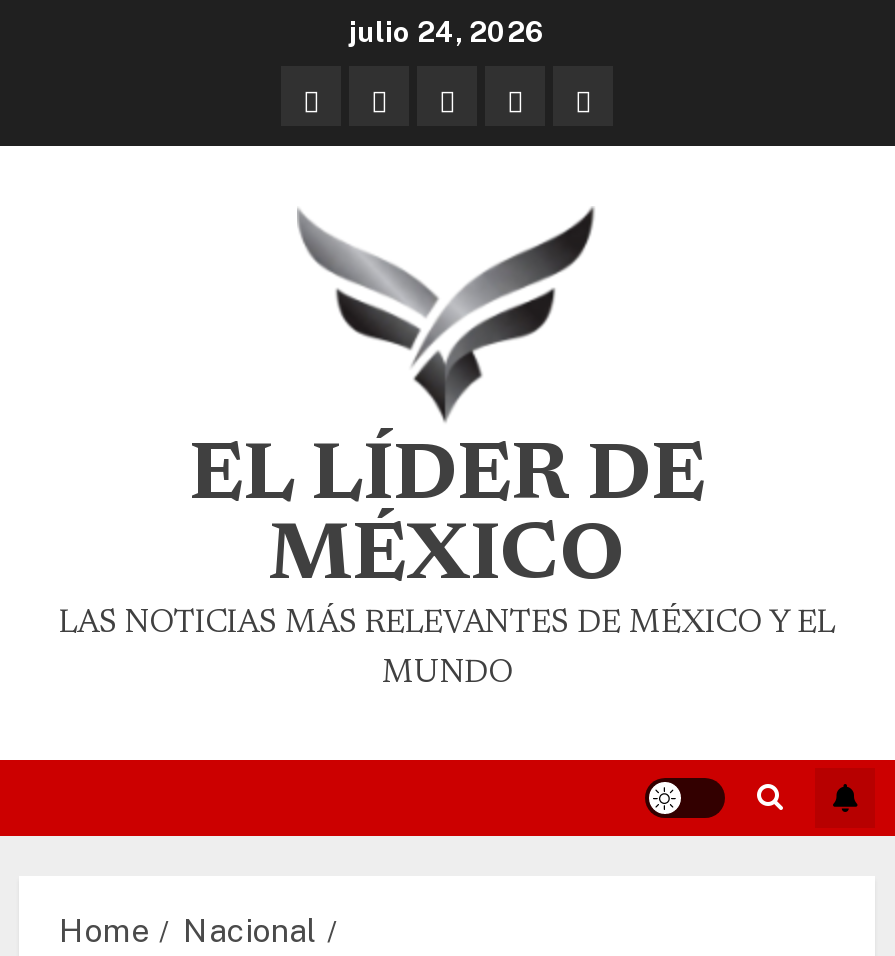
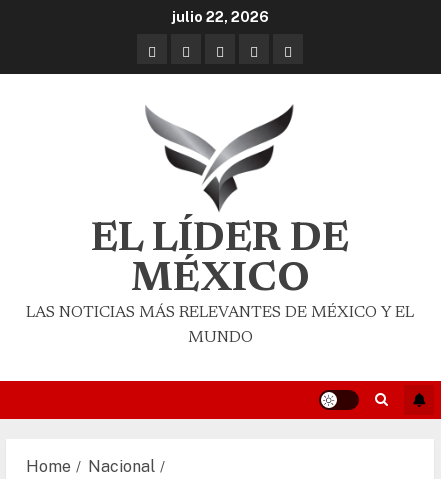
- julio 24, 2026
+ julio 22, 2026
